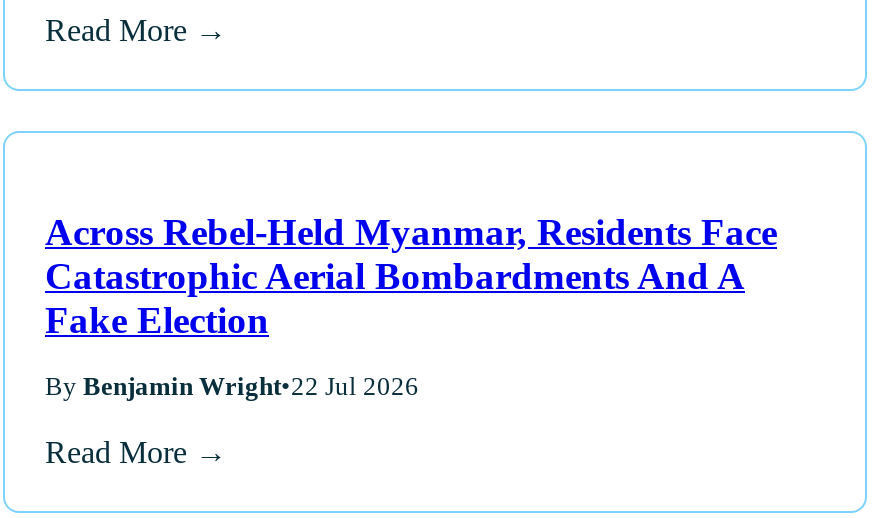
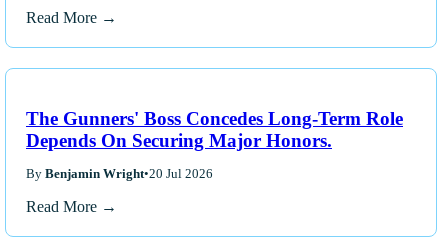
- Across Rebel-Held Myanmar, Residents Face
- Catastrophic Aerial Bombardments And A
- Fake Election
+ The Gunners' Boss Concedes Long-Term Role
+ Depends On Securing Major Honors.

- By Benjamin Wright•22 Jul 2026
+ By Benjamin Wright•20 Jul 2026
